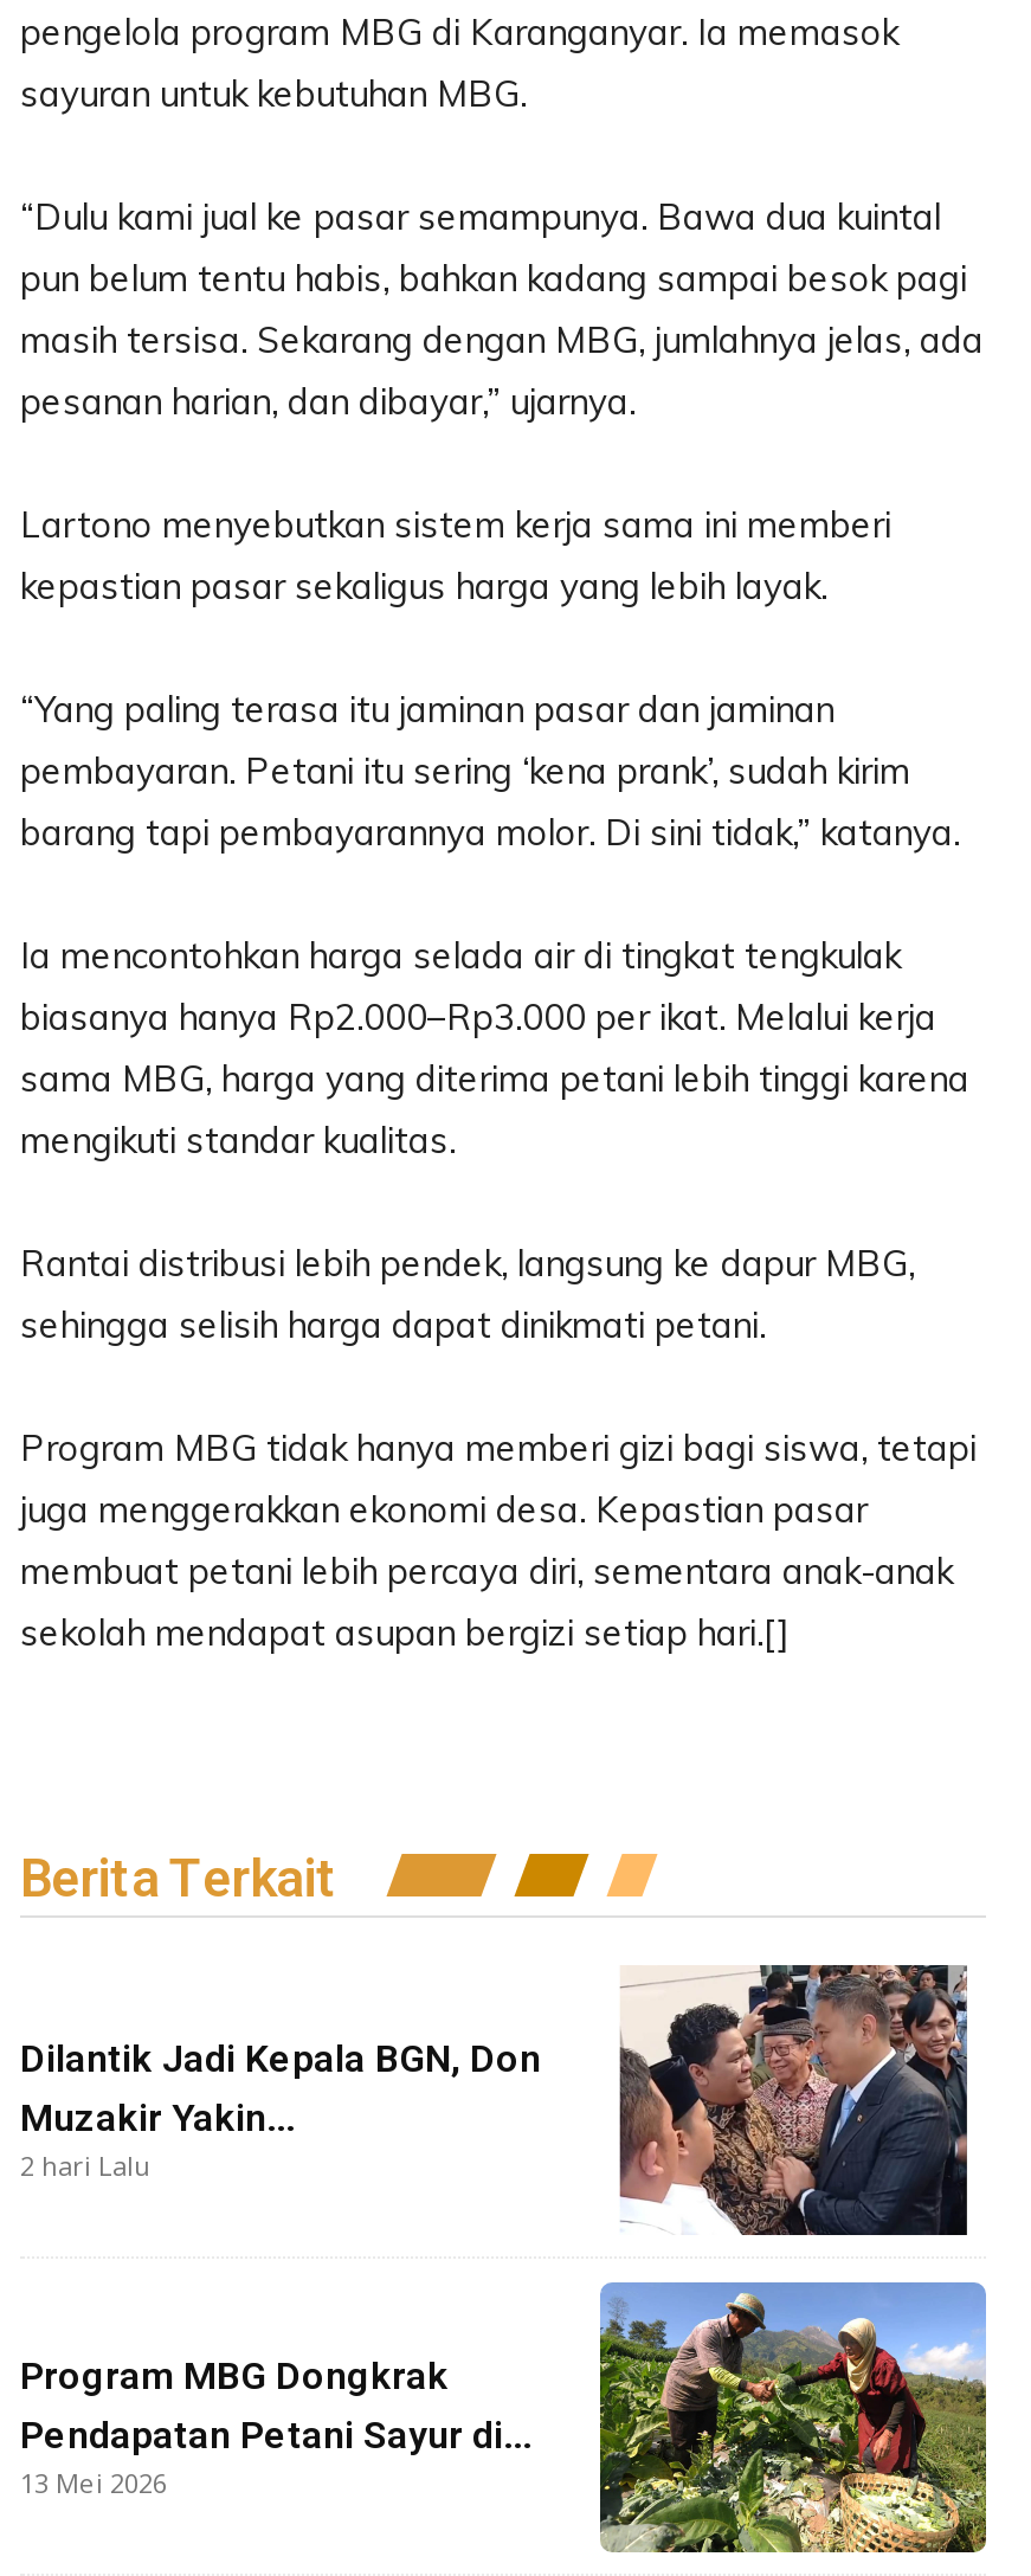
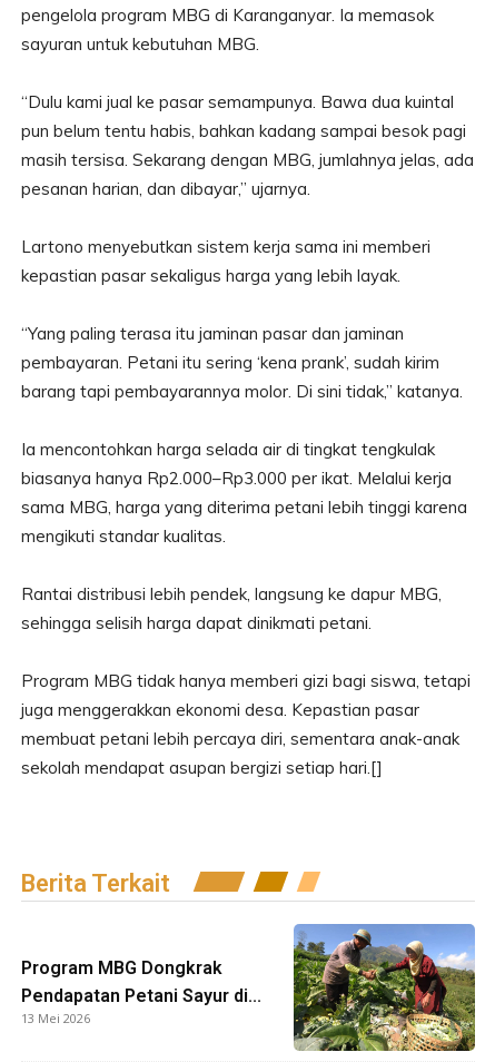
- [image]
- Dilantik Jadi Kepala BGN, Don
- Muzakir Yakin...
- 2 hari Lalu
